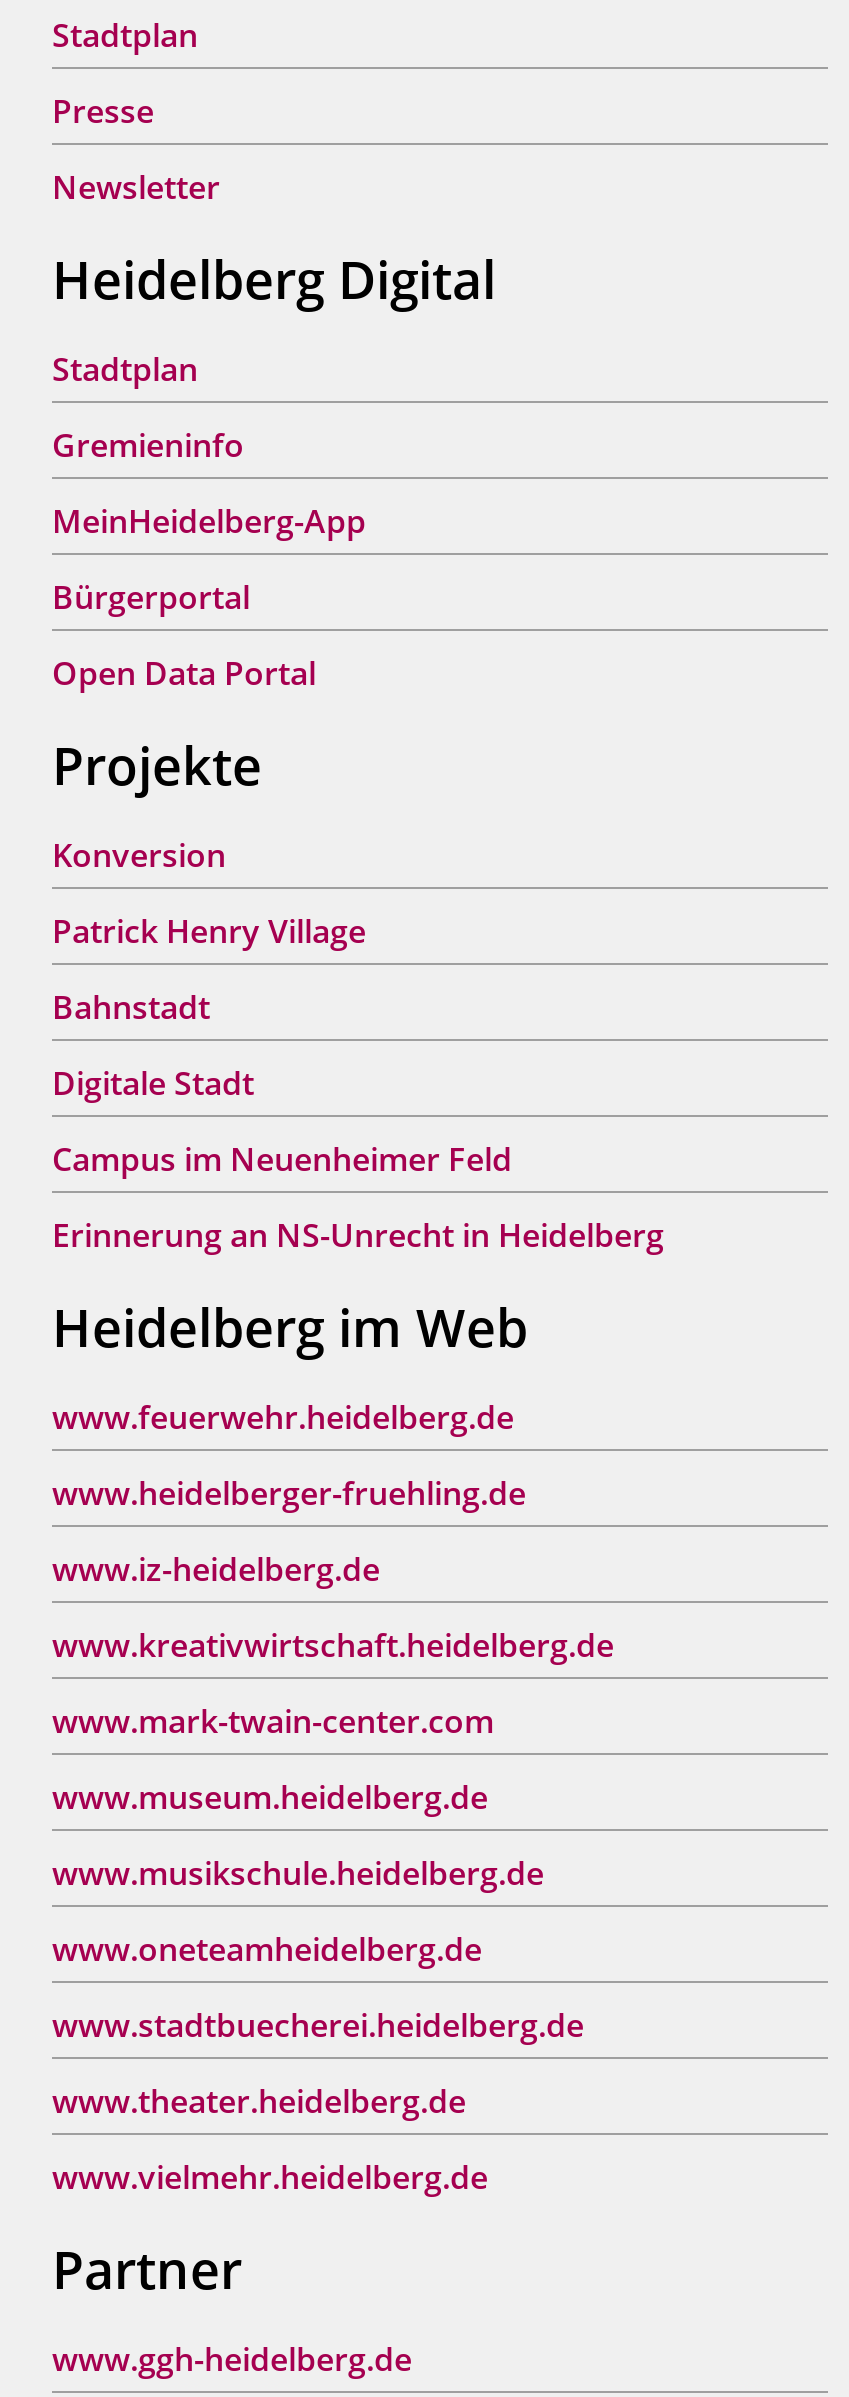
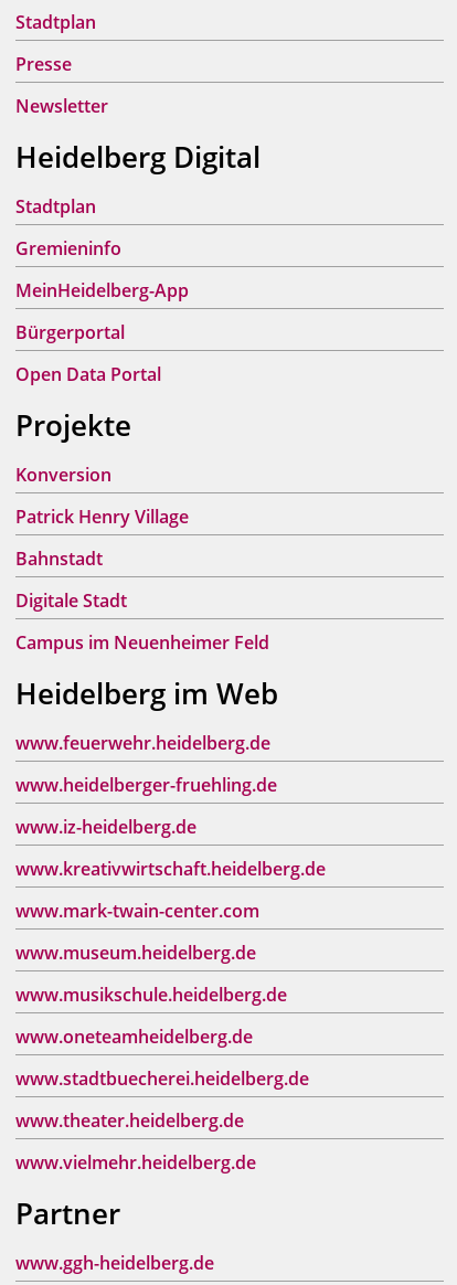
- Erinnerung an NS-Unrecht in Heidelberg
